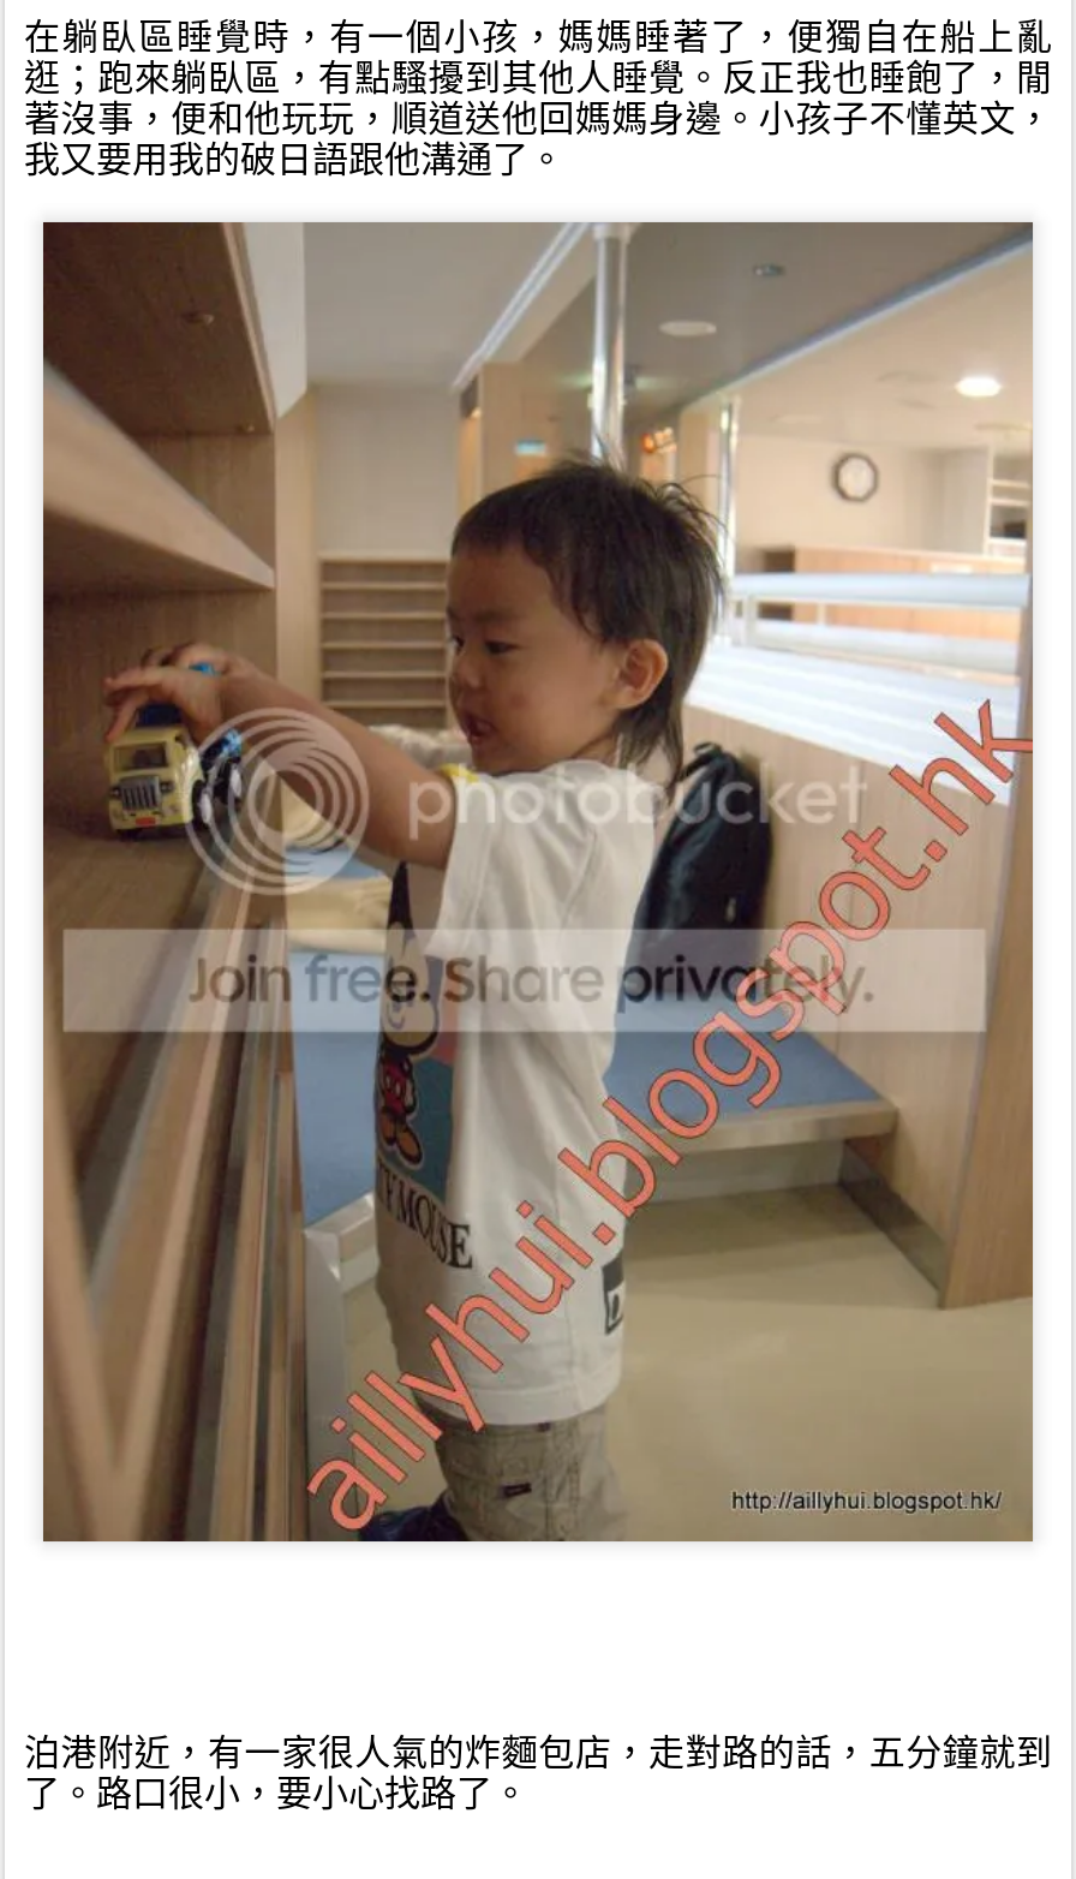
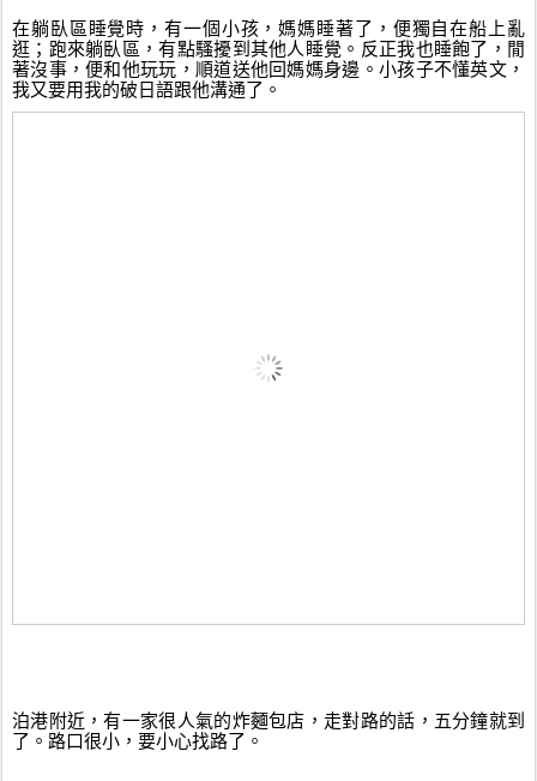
- [image]
